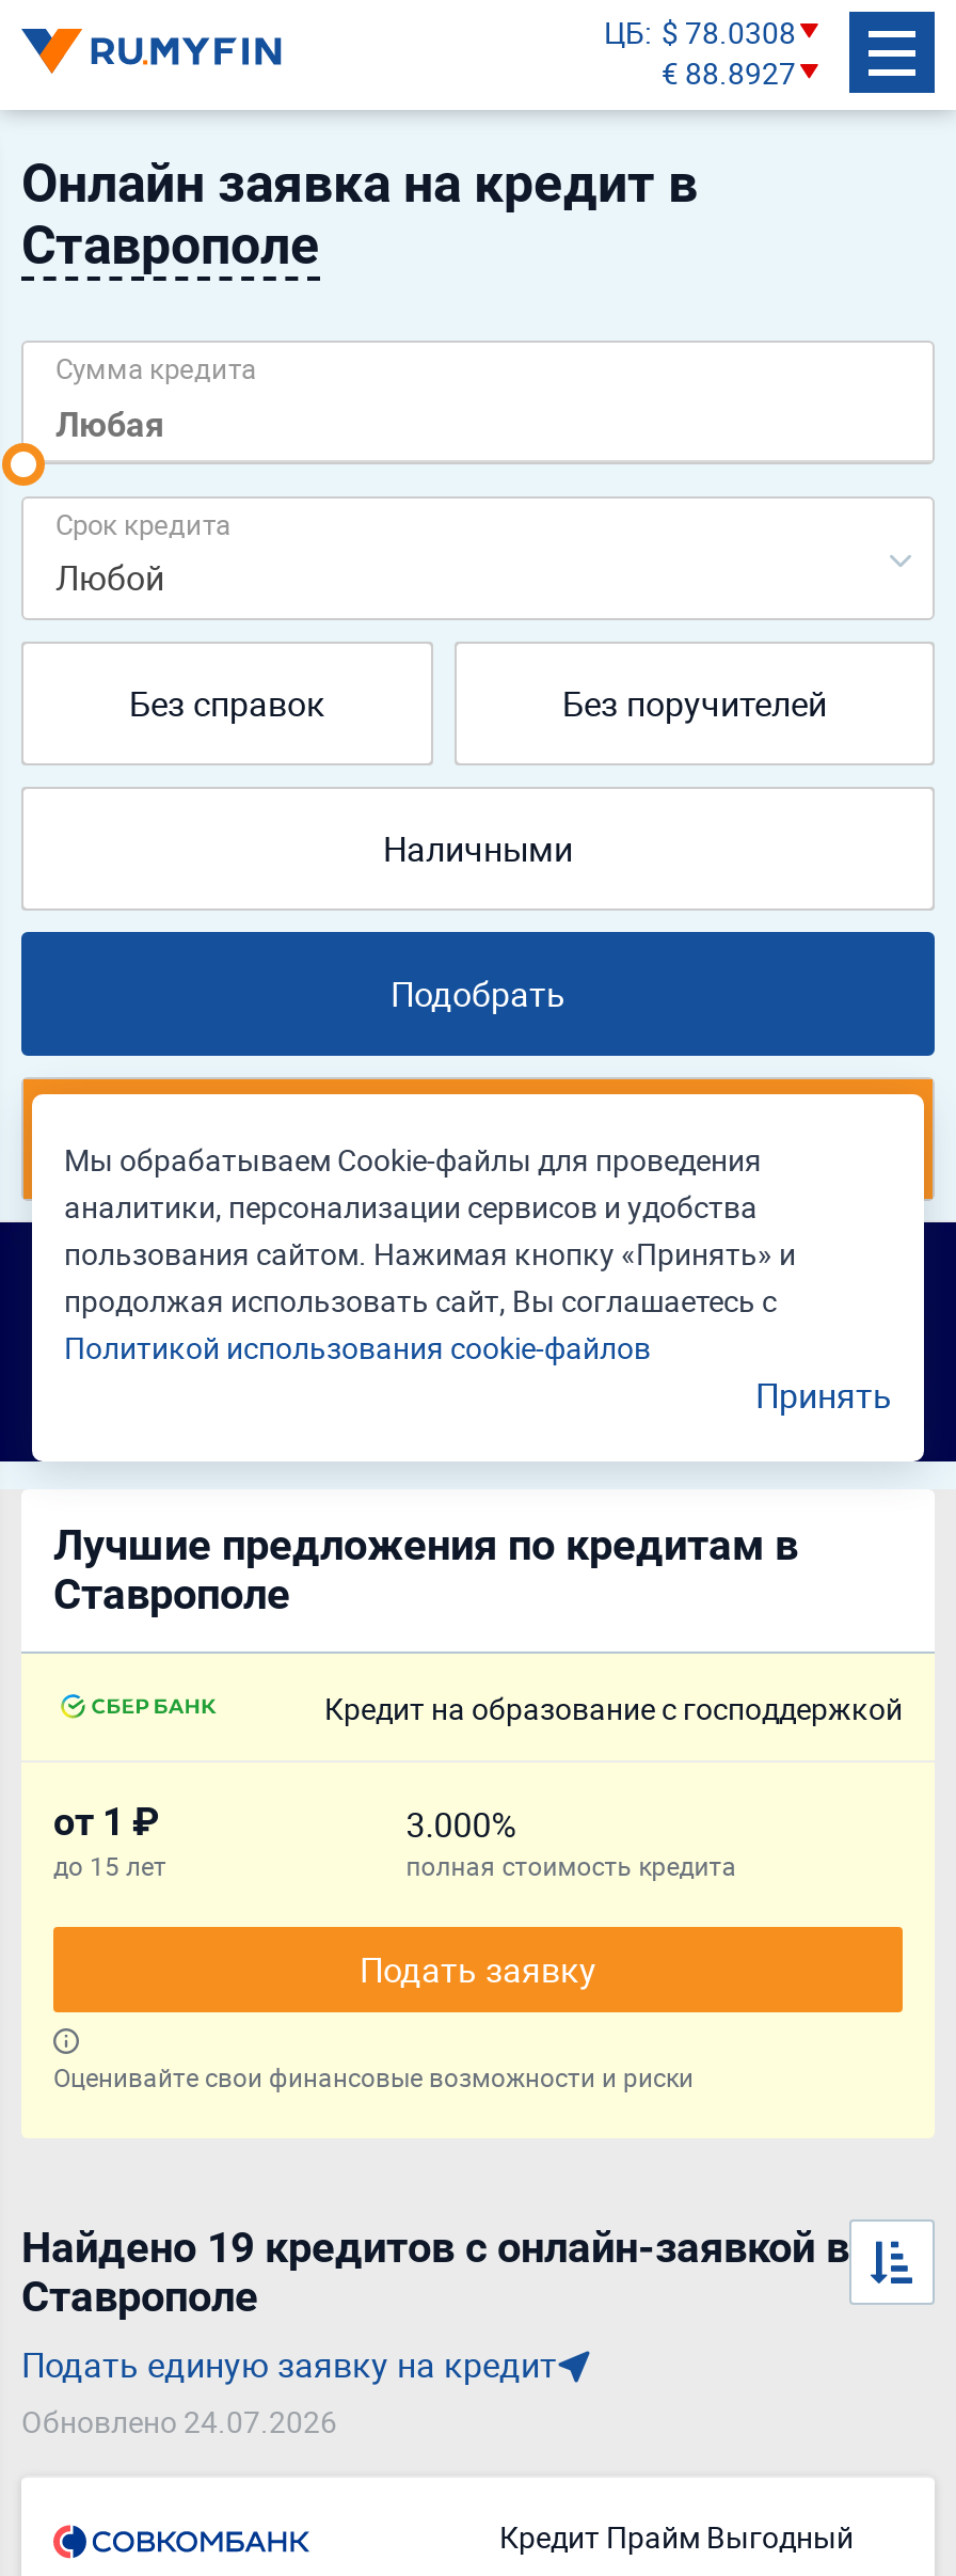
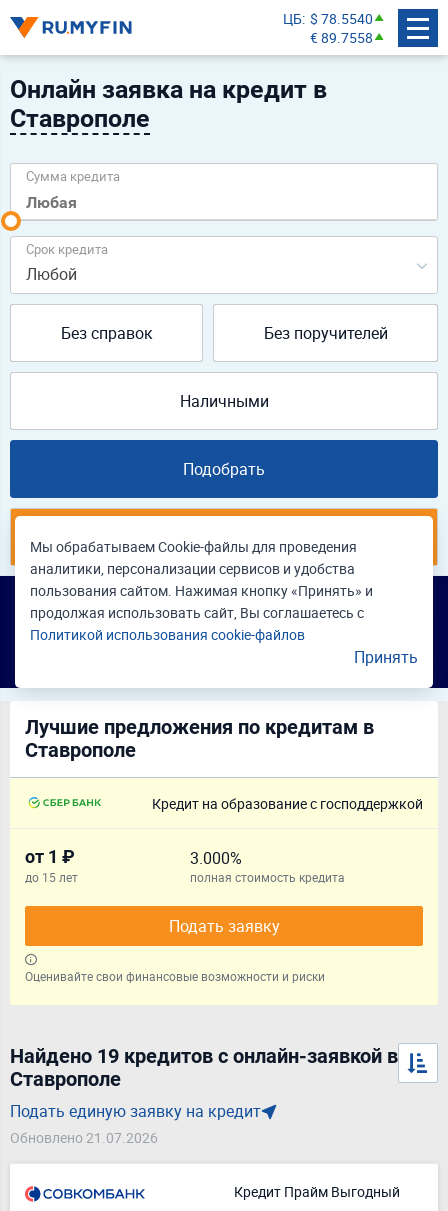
- ЦБ $ 78.0308
+ ЦБ $ 78.5540

- € 88.8927
+ € 89.7558

- Обновлено 24.07.2026
+ Обновлено 21.07.2026
